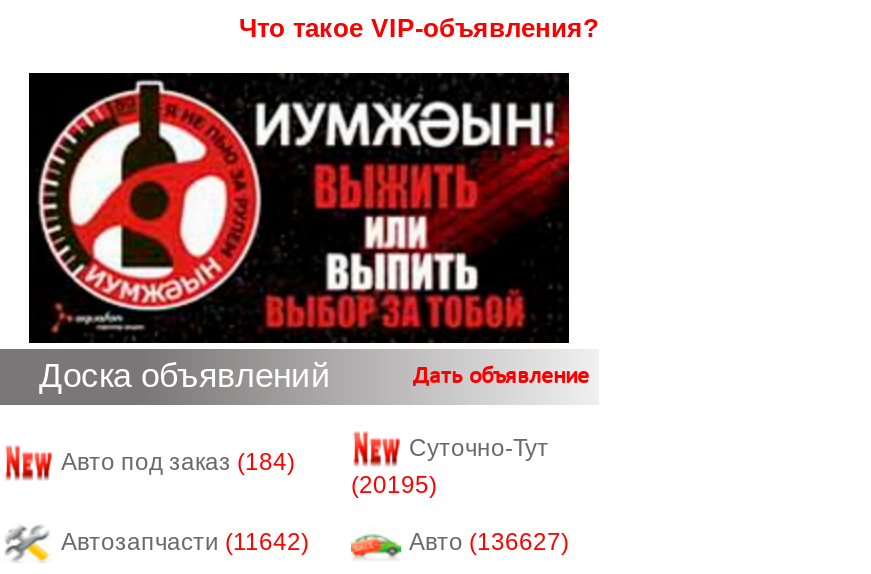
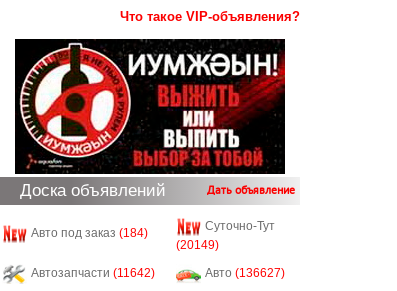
- (20195)
+ (20149)
